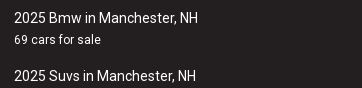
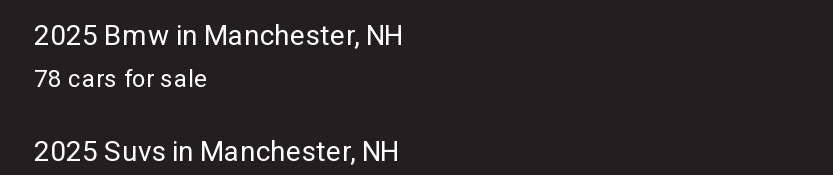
- 69 cars for sale
+ 78 cars for sale
